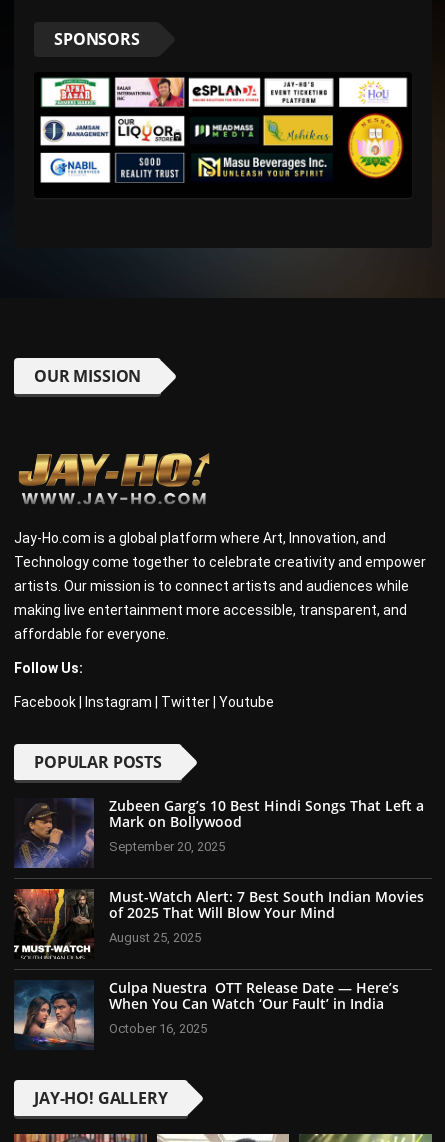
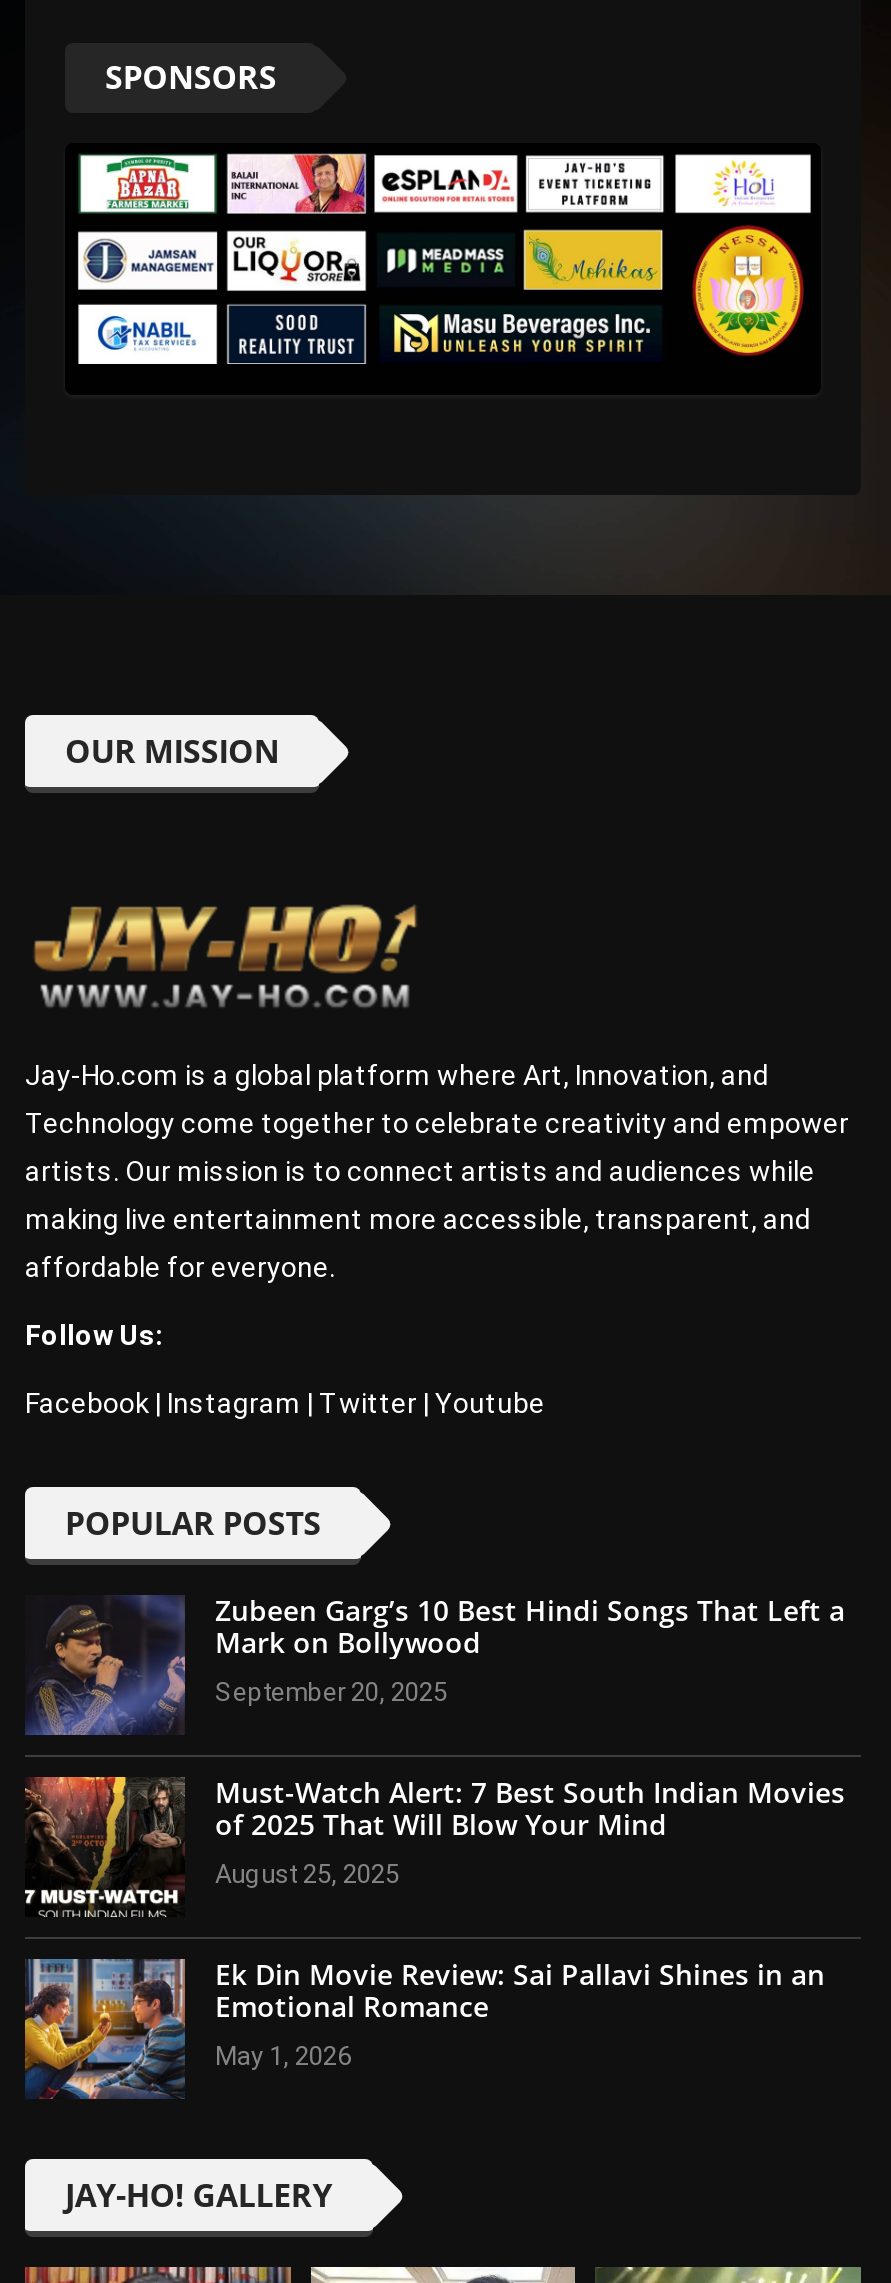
- [image]
- Culpa Nuestra OTT Release Date — Here’s
- When You Can Watch ‘Our Fault’ in India
- October 16, 2025
+ [image]
+ Ek Din Movie Review: Sai Pallavi Shines in an
+ Emotional Romance
+ May 1, 2026
